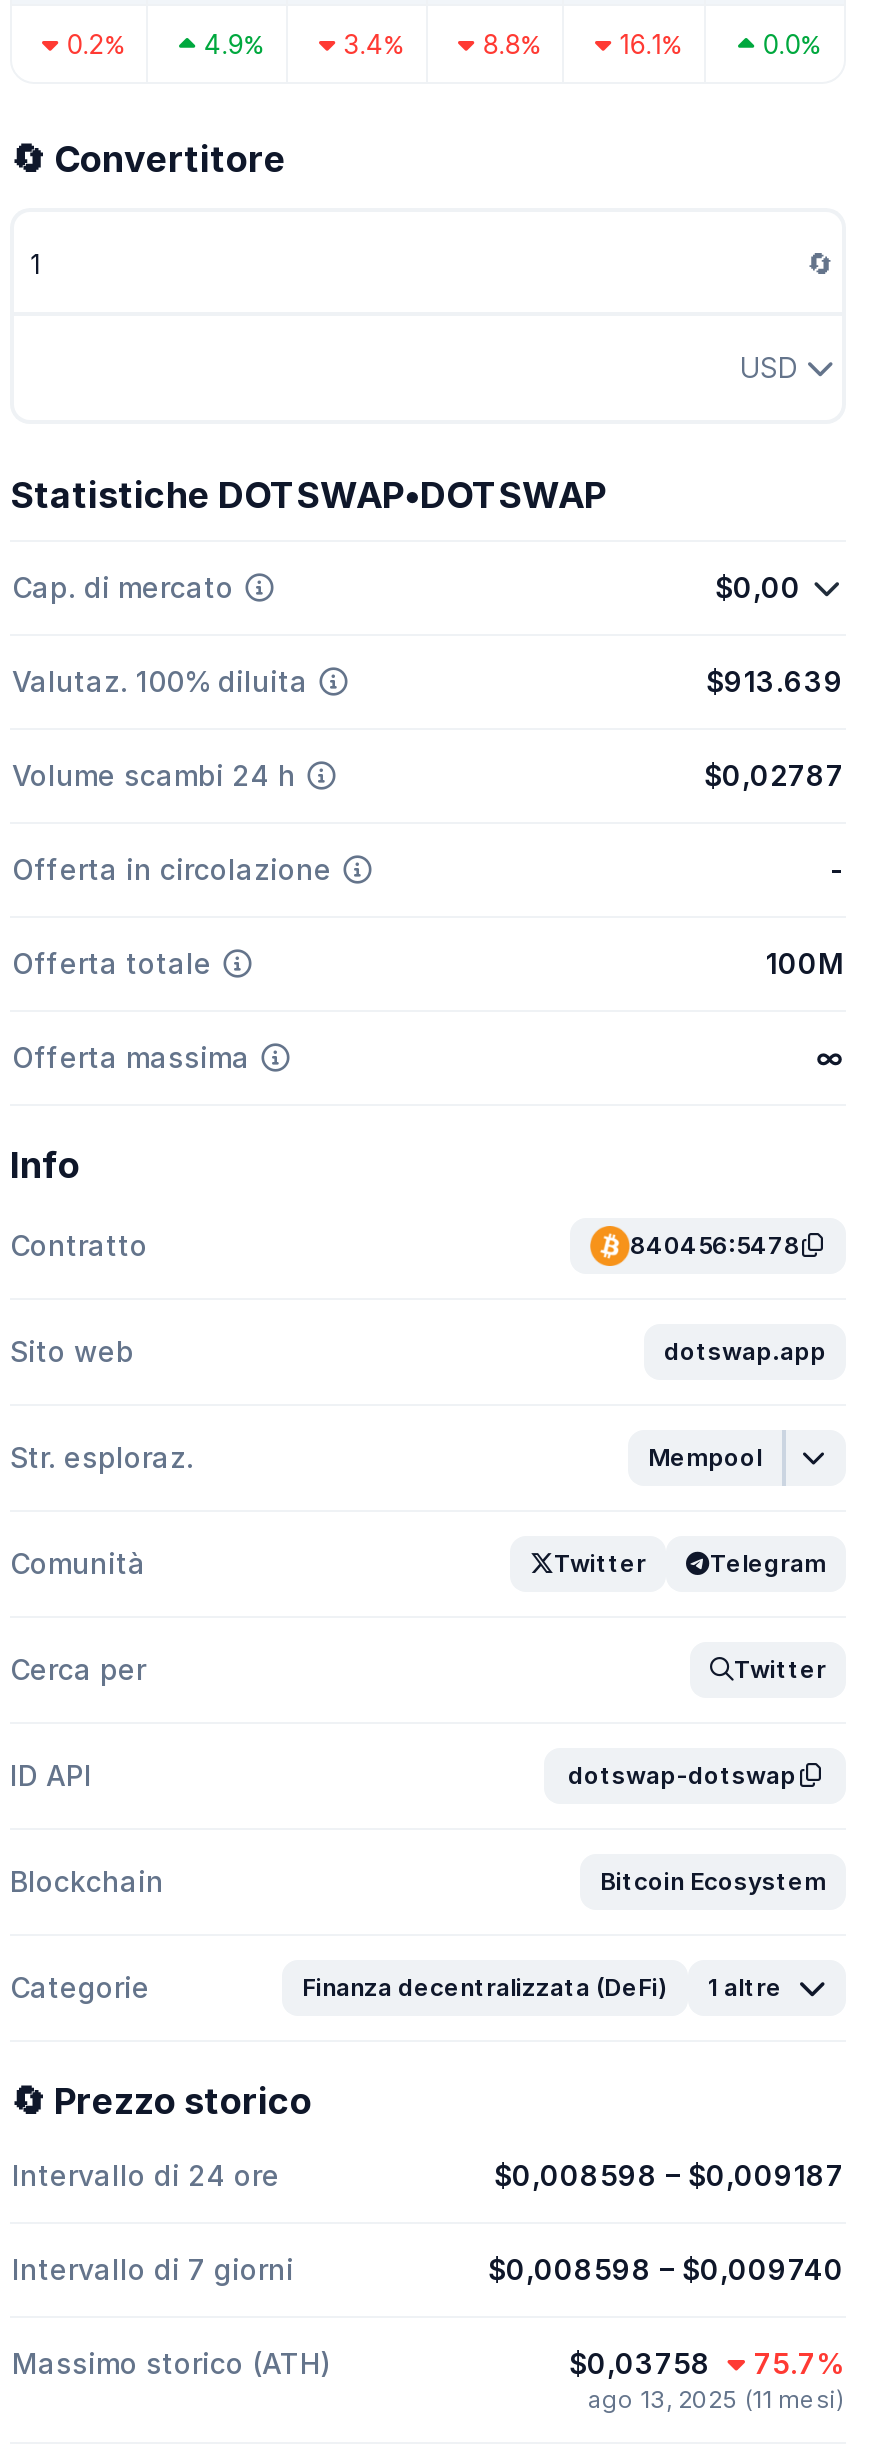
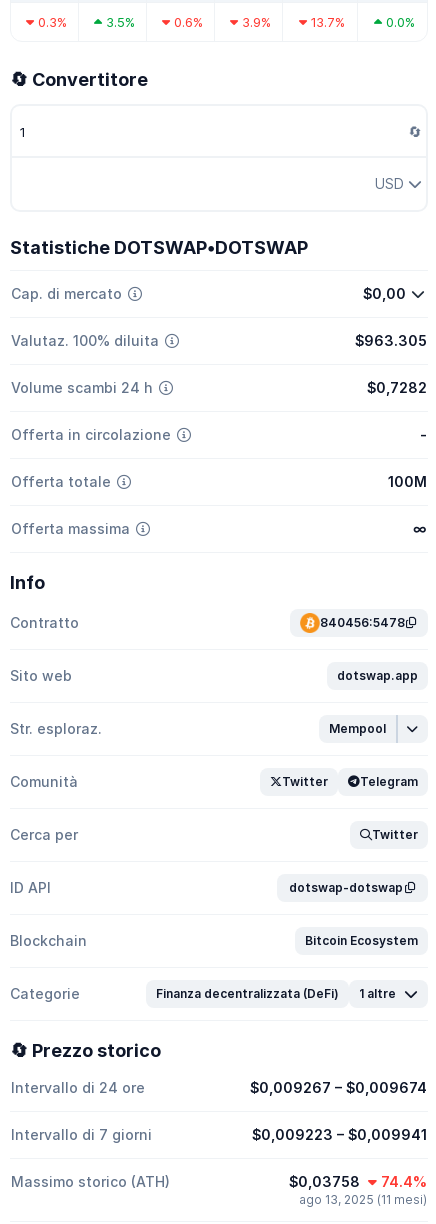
- 0.2%
+ 0.3%

- 4.9%
+ 3.5%

- 3.4%
+ 0.6%

- 8.8%
+ 3.9%

- 16.1%
+ 13.7%

- $913.639
+ $963.305

- $0,02787
+ $0,7282

- $0,008598 – $0,009187
+ $0,009267 – $0,009674

- $0,008598 – $0,009740
+ $0,009223 – $0,009941

- $0,03758 75.7%
+ $0,03758 74.4%
